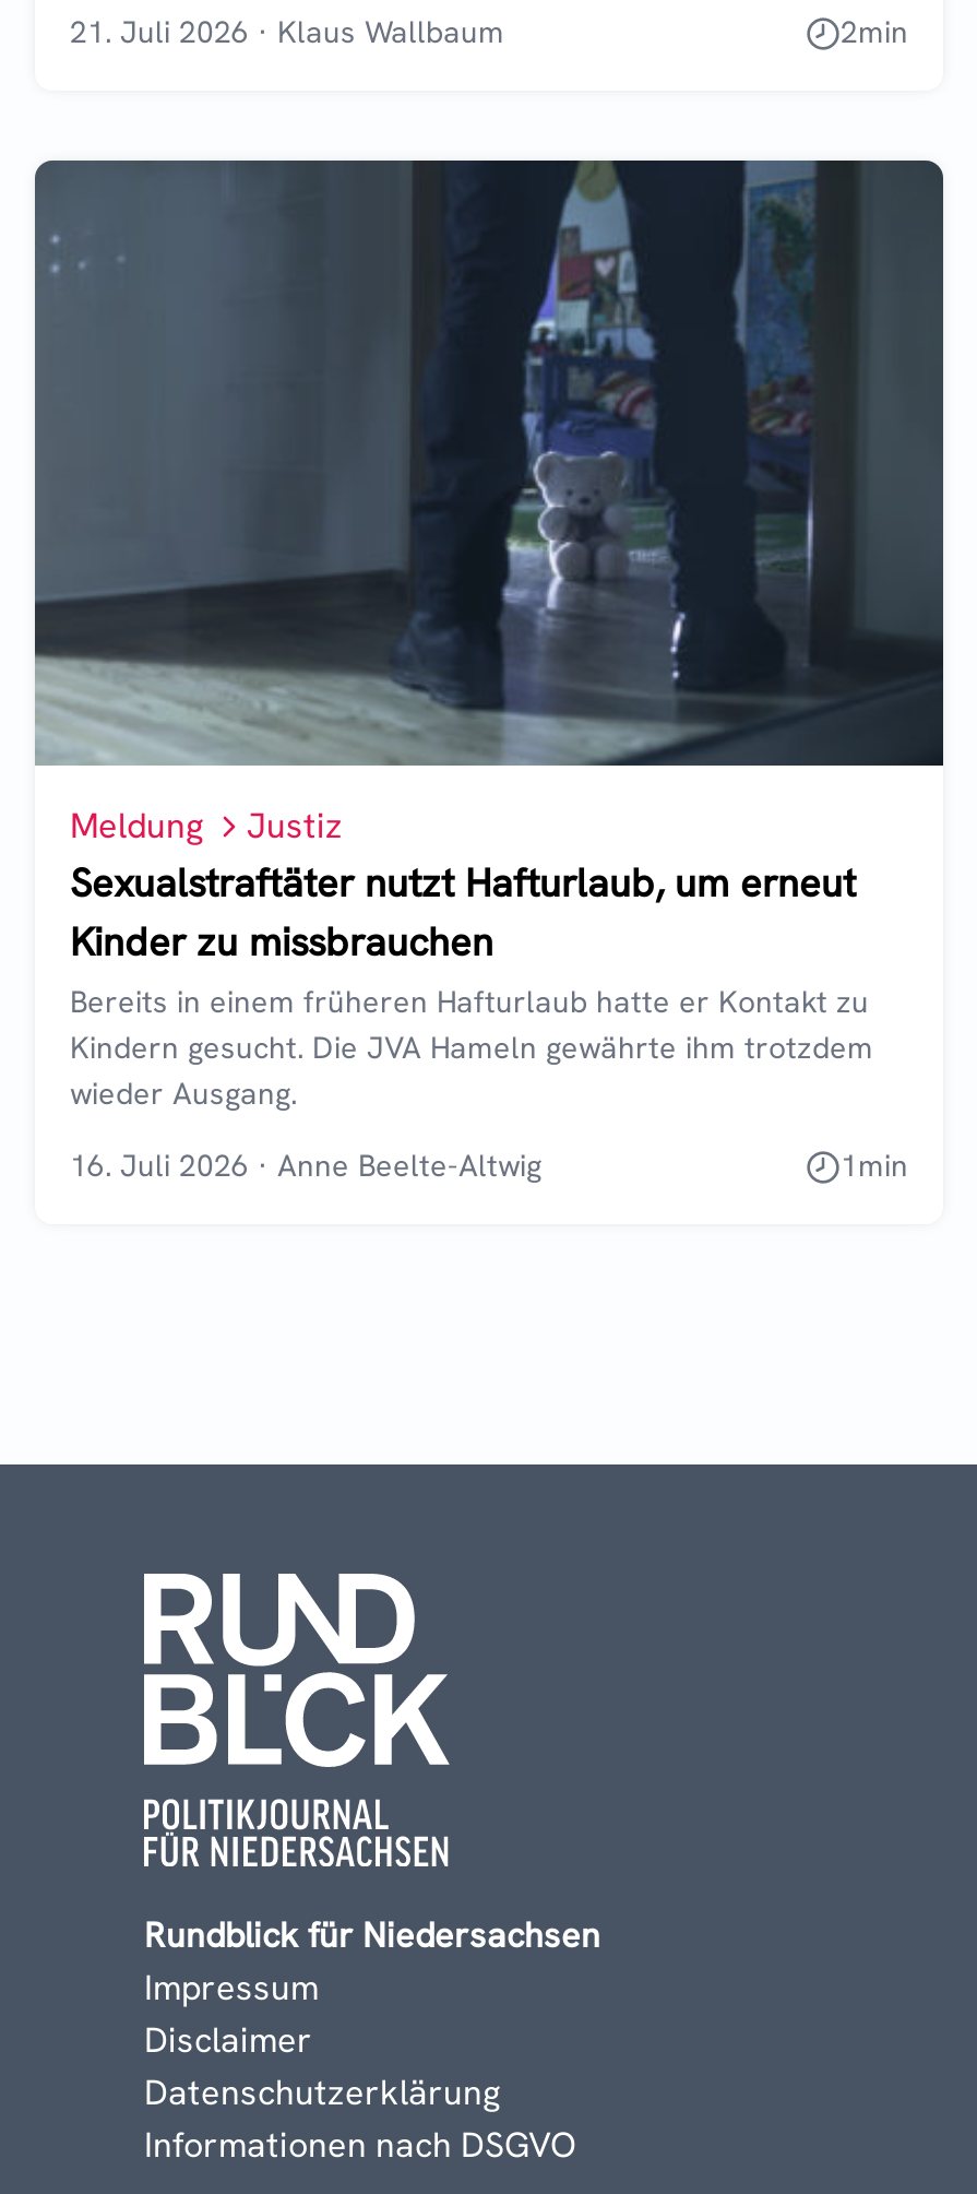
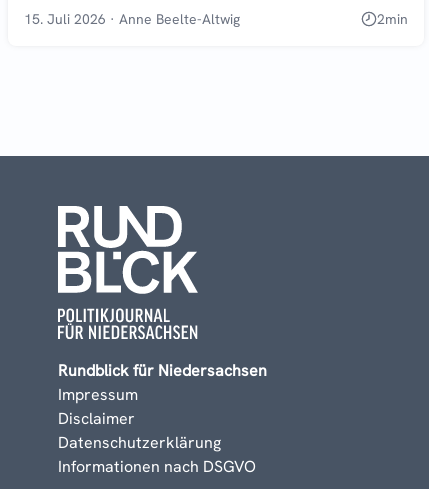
- 21. Juli 2026 · Klaus Wallbaum
+ 15. Juli 2026 · Anne Beelte-Altwig

- [image]
- Meldung
- Justiz
- Sexualstraftäter nutzt Hafturlaub, um erneut
- Kinder zu missbrauchen
- Bereits in einem früheren Hafturlaub hatte er Kontakt zu
- Kindern gesucht. Die JVA Hameln gewährte ihm trotzdem
- wieder Ausgang.
- 16. Juli 2026 · Anne Beelte-Altwig
- 1 min
